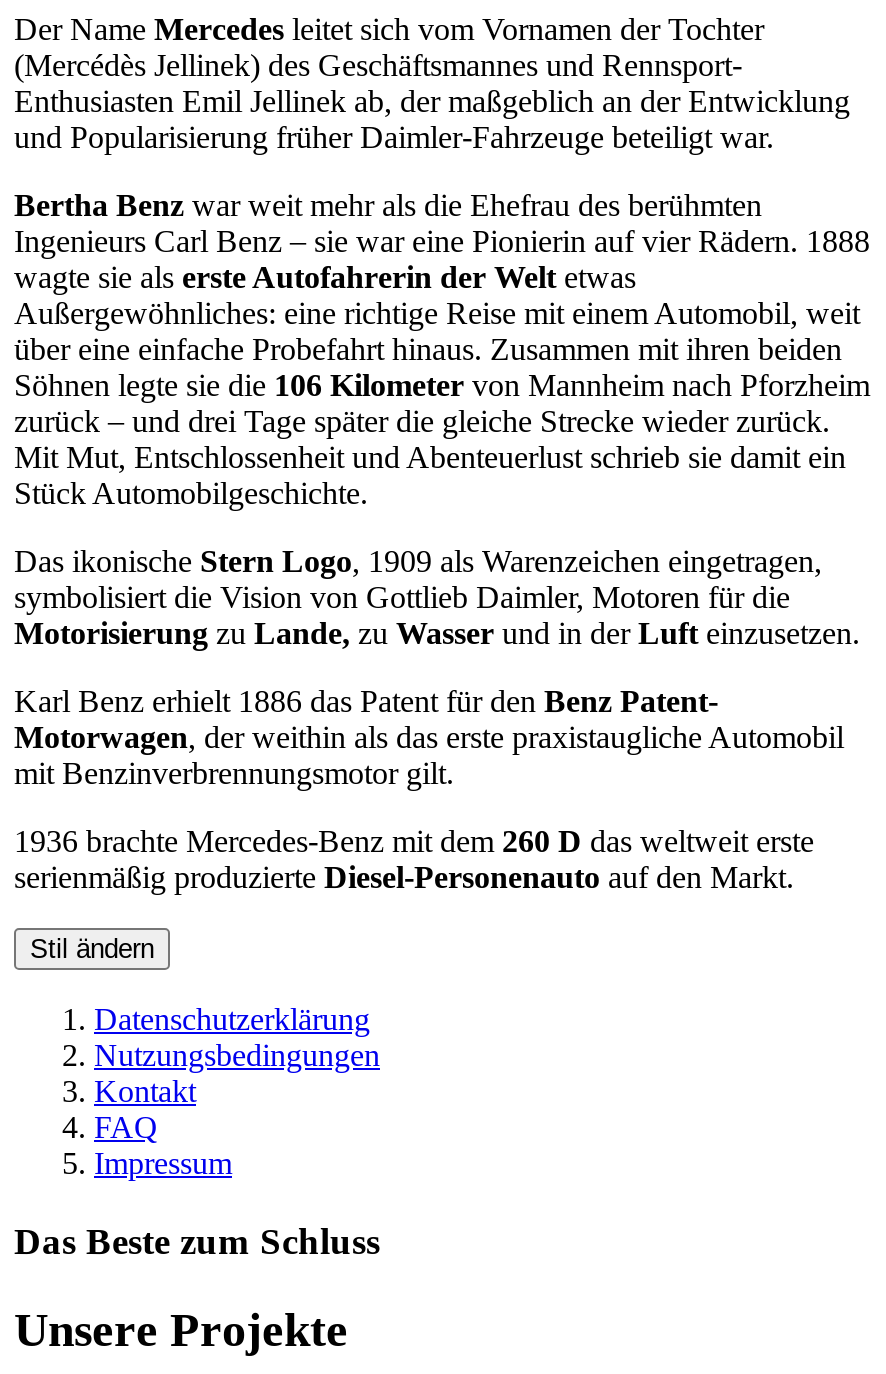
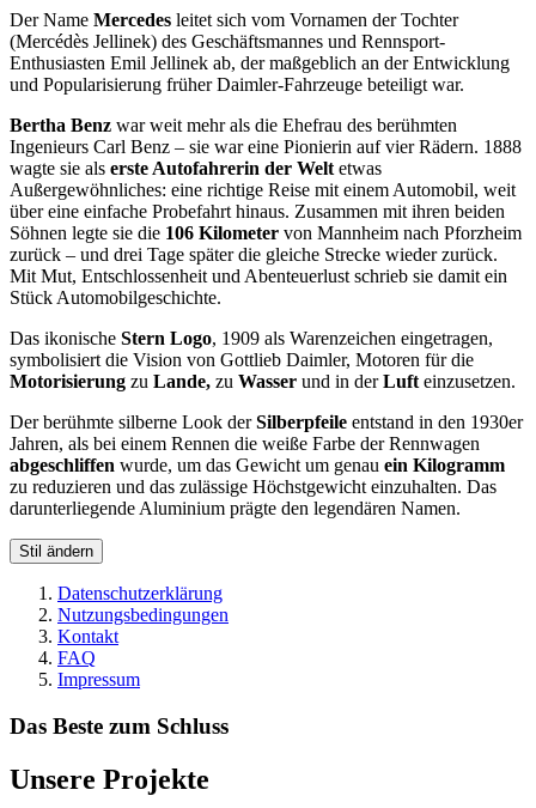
- Karl Benz erhielt 1886 das Patent für den Benz Patent-
- Motorwagen, der weithin als das erste praxistaugliche Automobil
- mit Benzinverbrennungsmotor gilt.
- 1936 brachte Mercedes-Benz mit dem 260 D das weltweit erste
- serienmäßig produzierte Diesel-Personenauto auf den Markt.
+ Der berühmte silberne Look der Silberpfeile entstand in den 1930er
+ Jahren, als bei einem Rennen die weiße Farbe der Rennwagen
+ abgeschliffen wurde, um das Gewicht um genau ein Kilogramm
+ zu reduzieren und das zulässige Höchstgewicht einzuhalten. Das
+ darunterliegende Aluminium prägte den legendären Namen.
